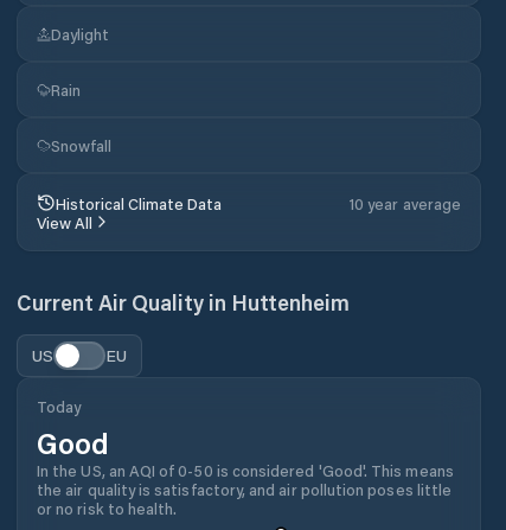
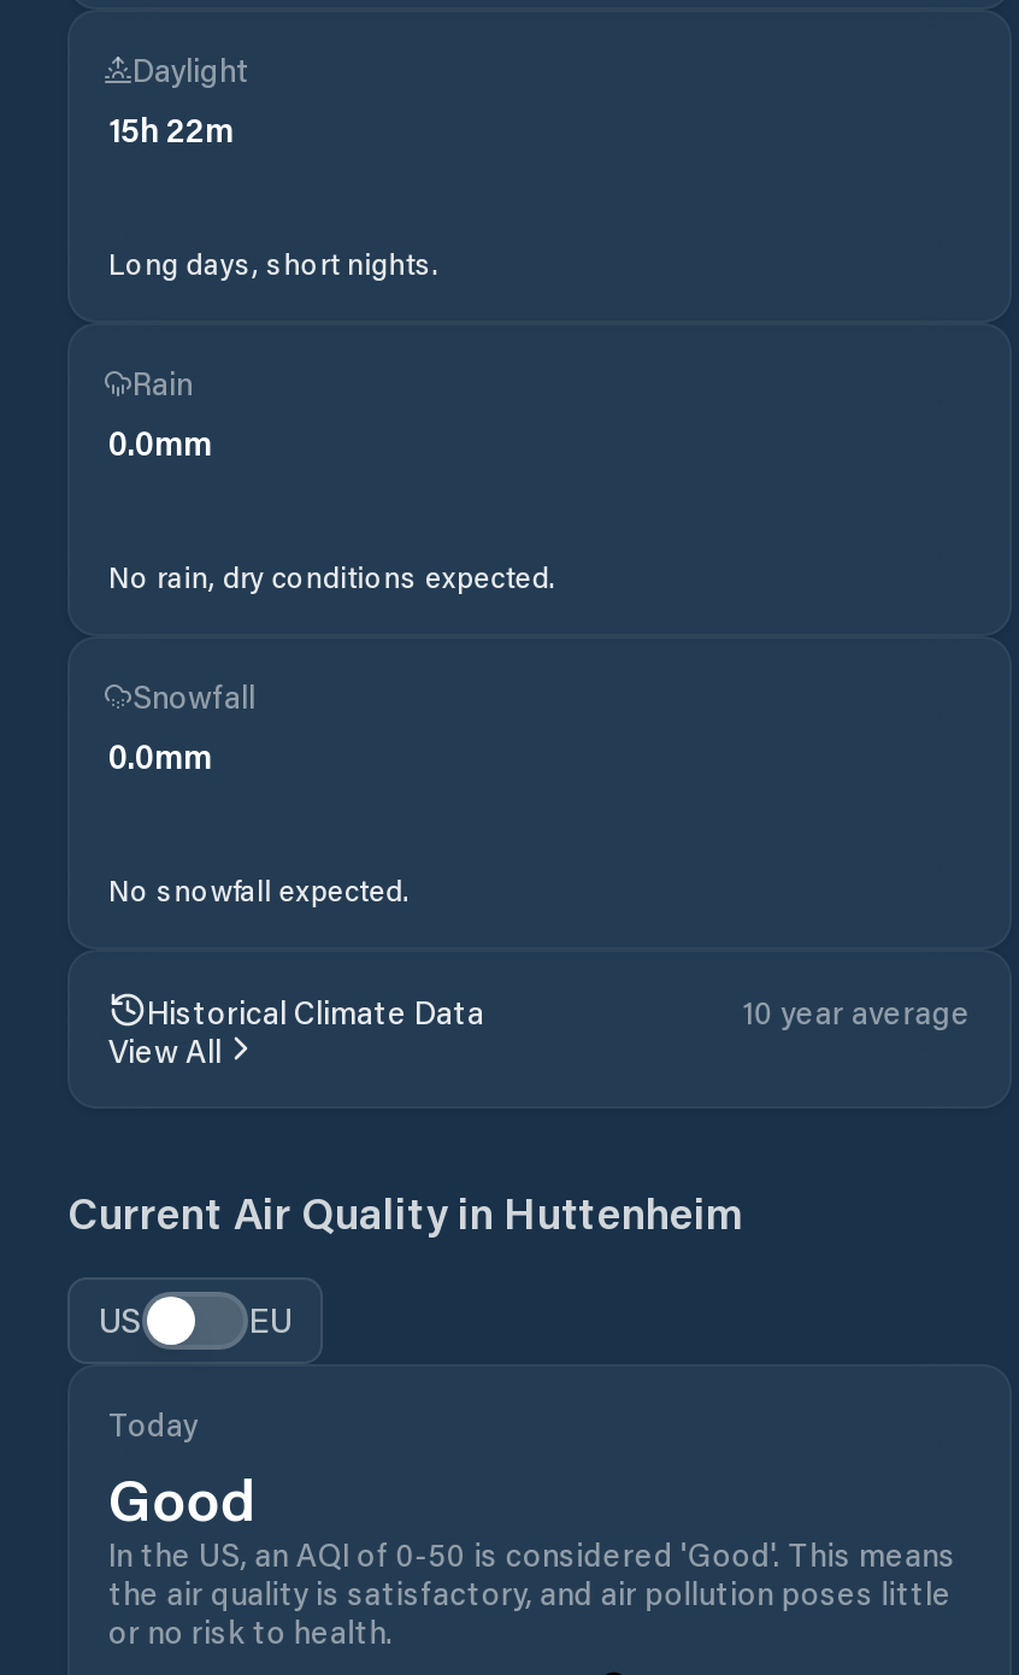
+ 15h 22m
+ Long days, short nights.

+ 0.0mm
+ No rain, dry conditions expected.

+ 0.0mm
+ No snowfall expected.
